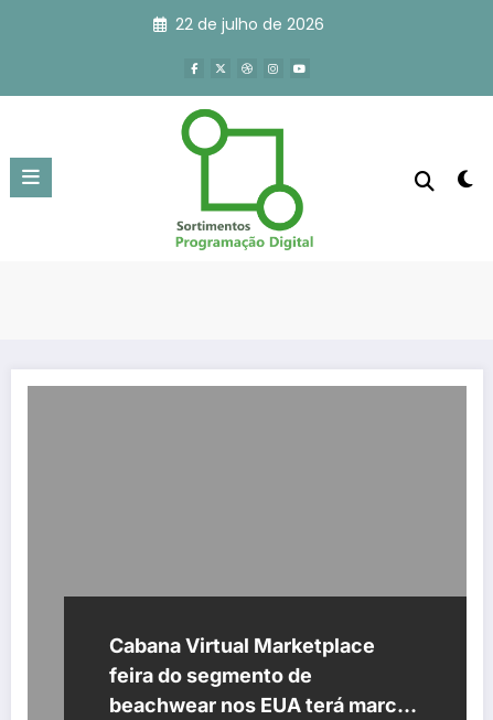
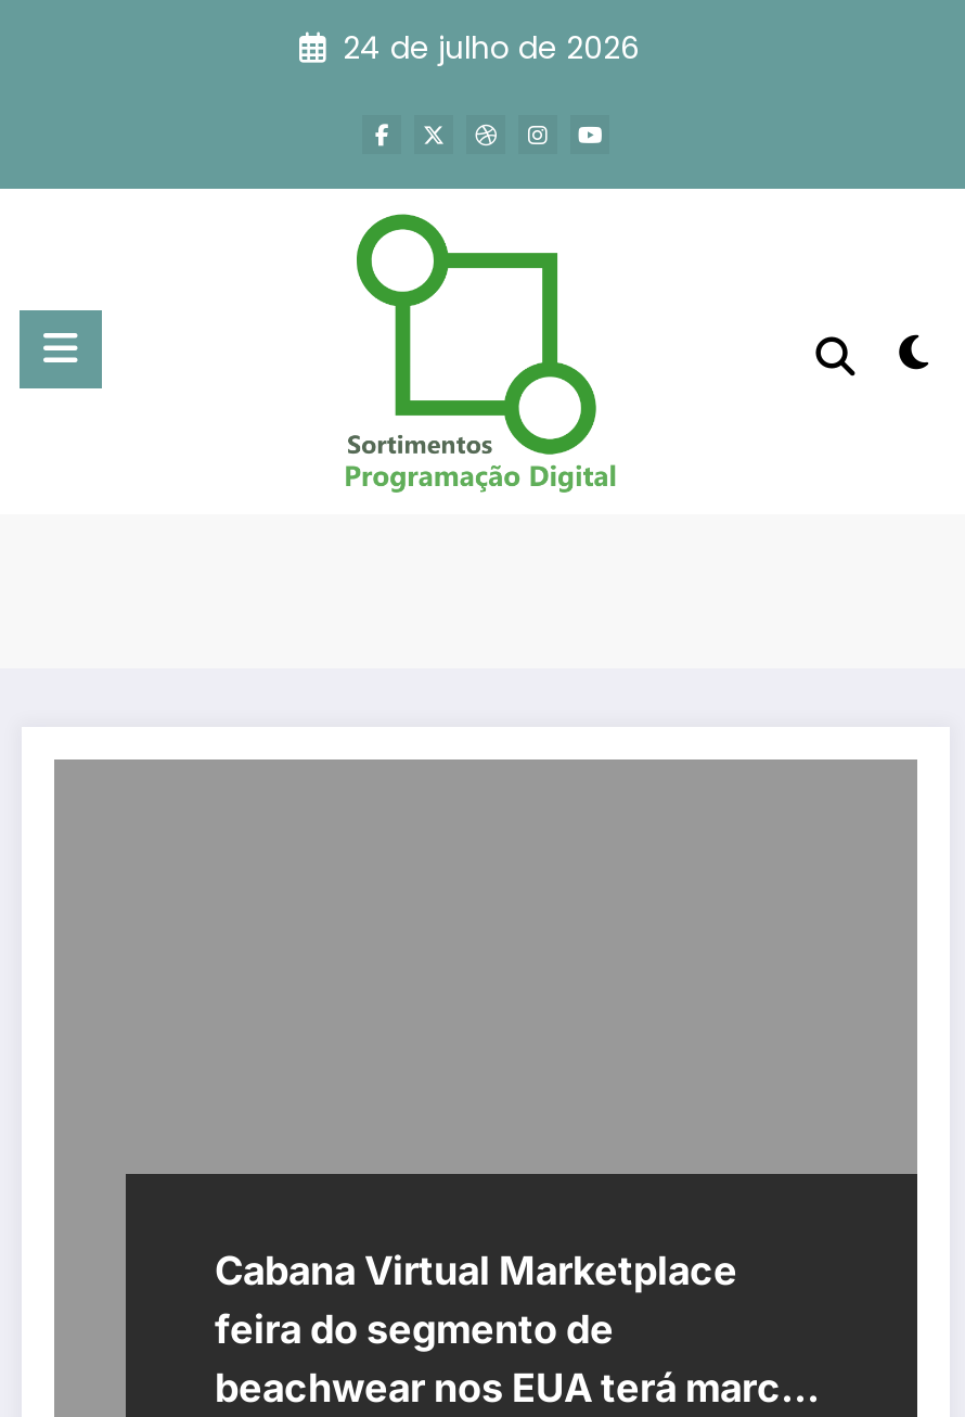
- 22 de julho de 2026
+ 24 de julho de 2026
